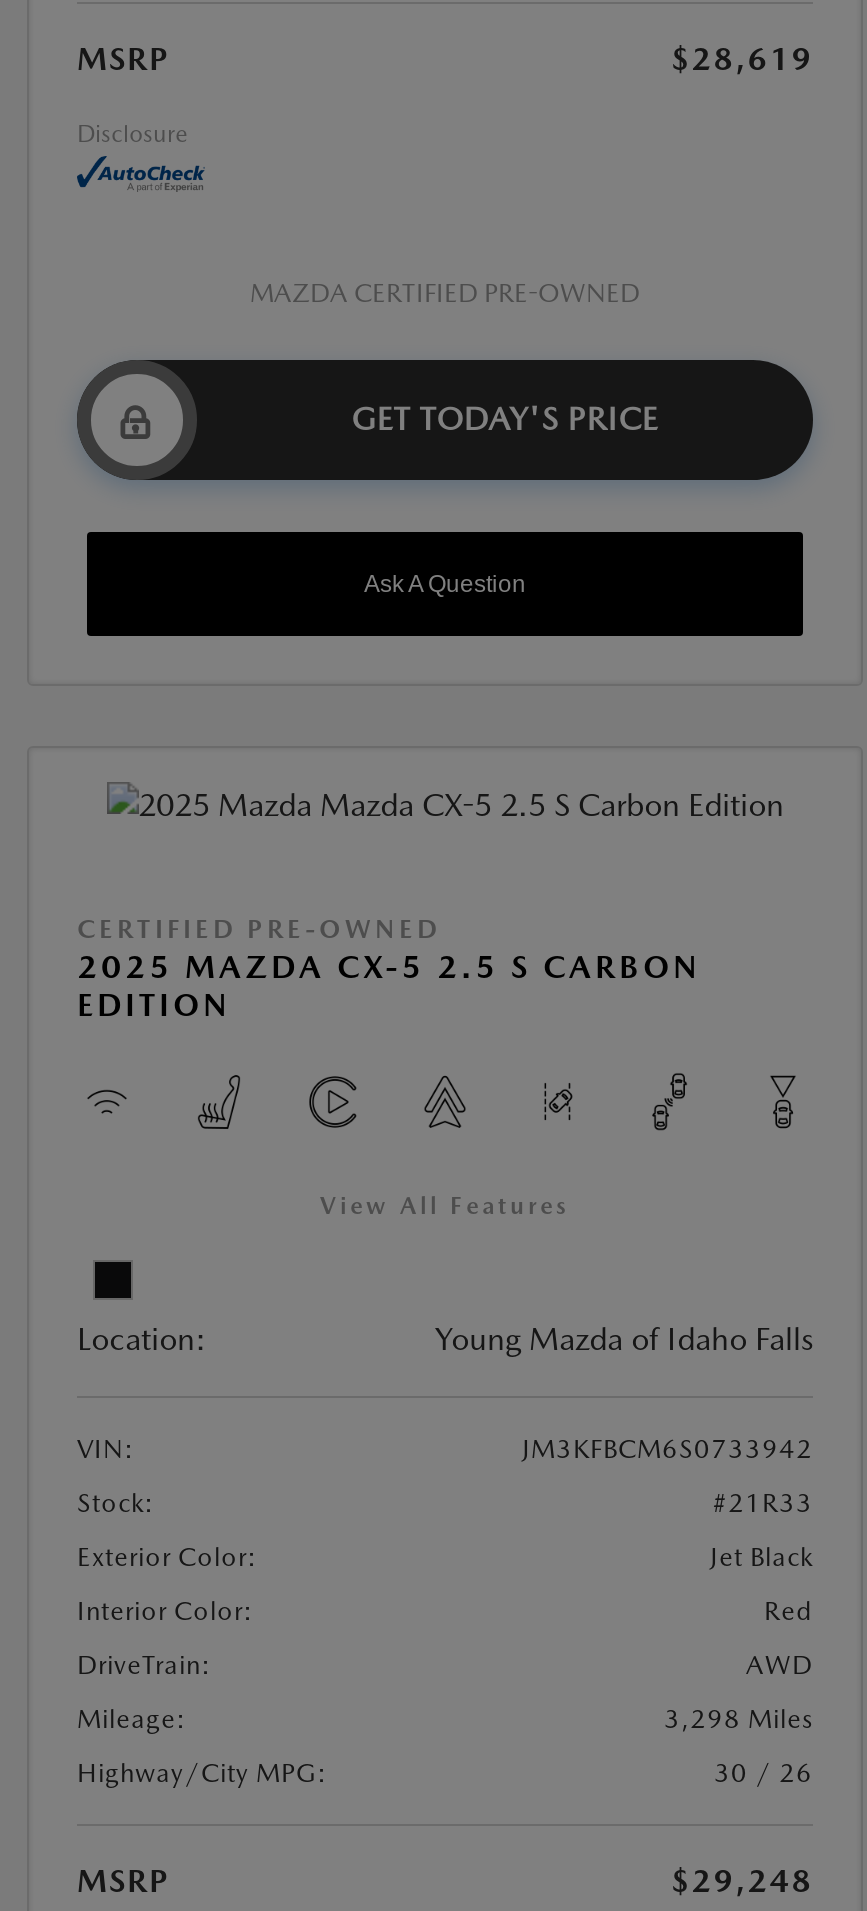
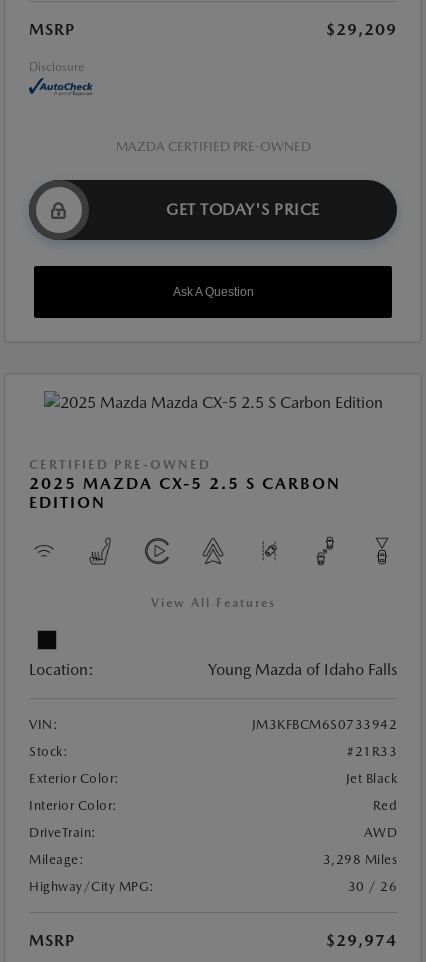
- $28,619
+ $29,209

- $29,248
+ $29,974
